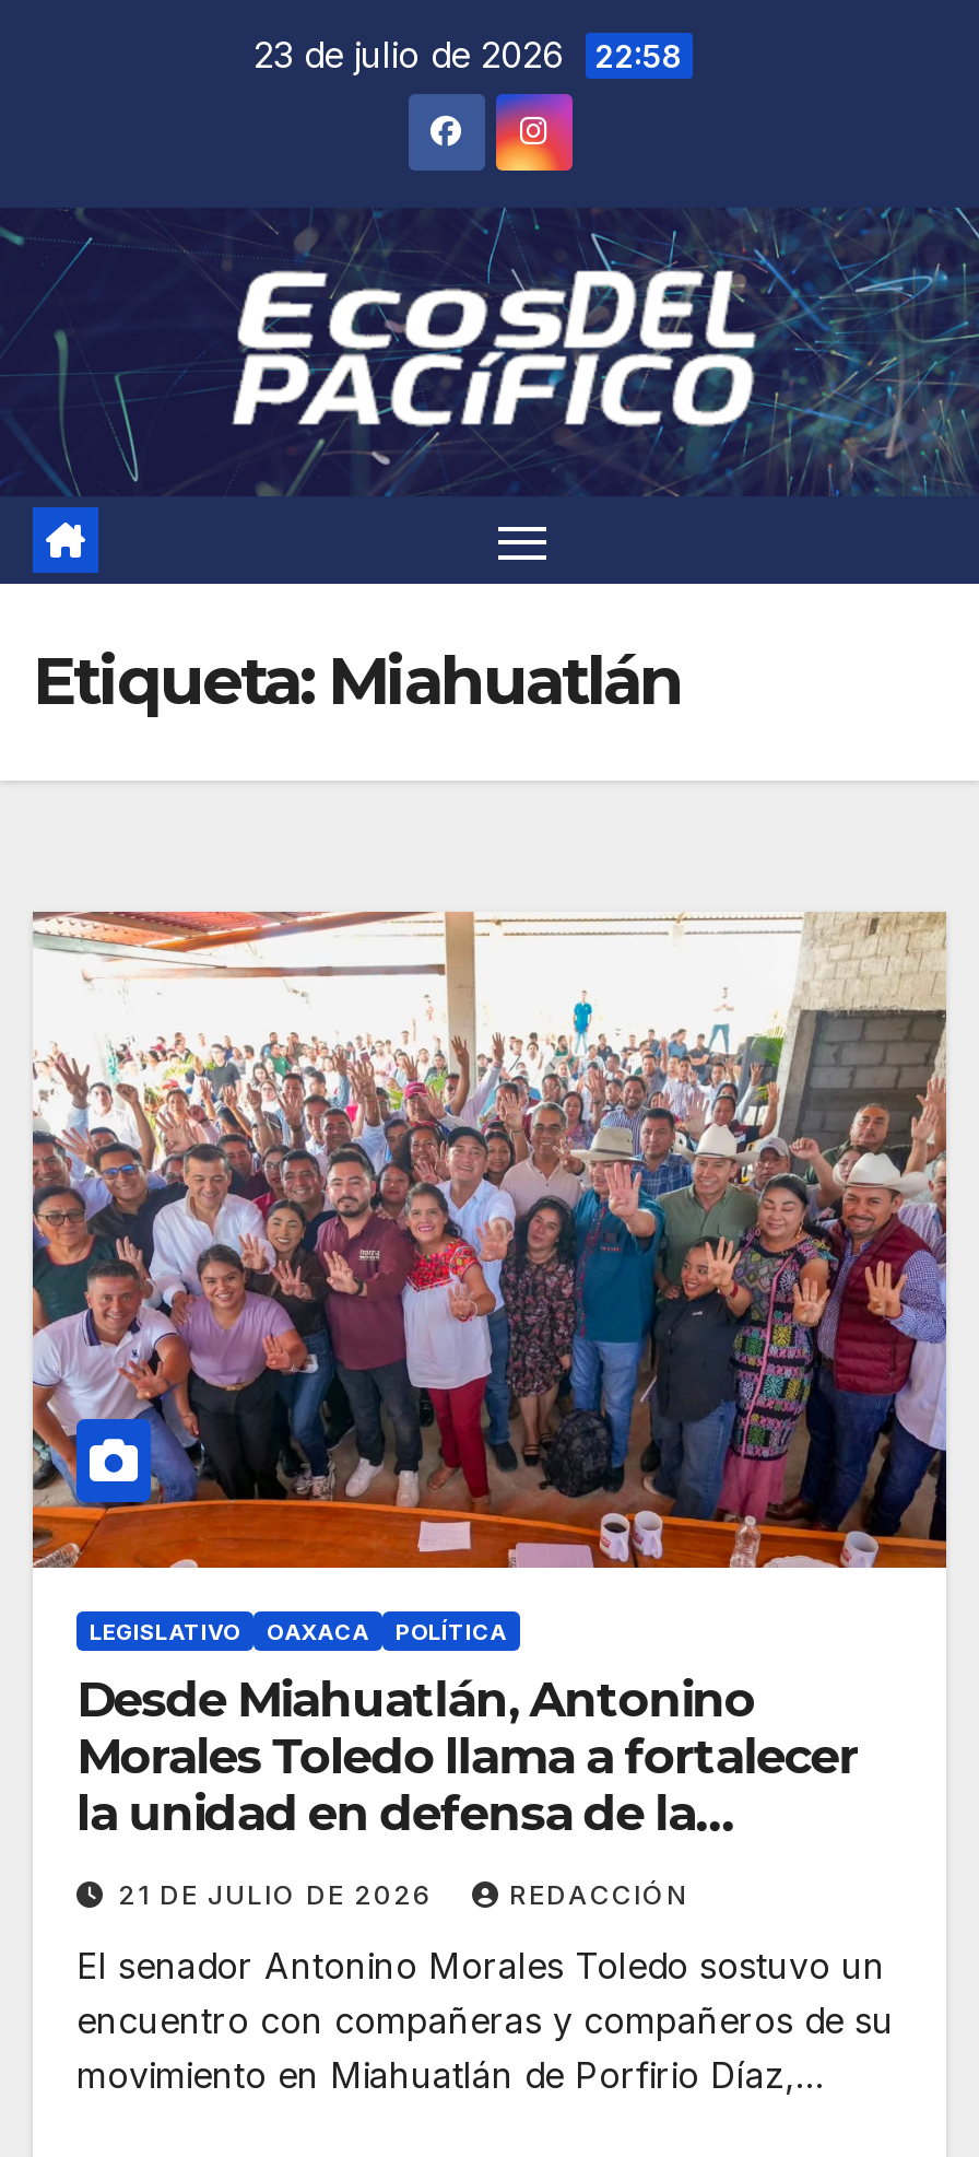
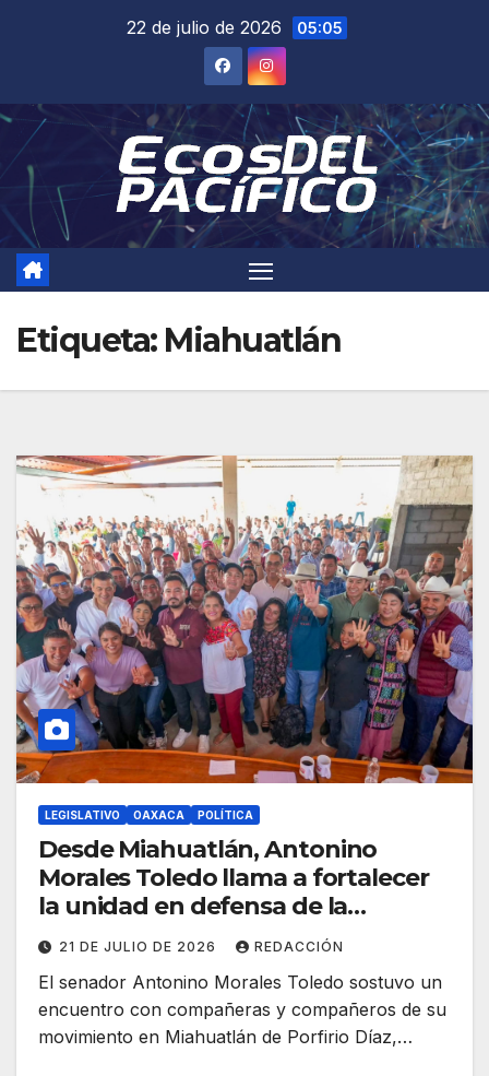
- 23 de julio de 2026 22:58
+ 22 de julio de 2026 05:05
